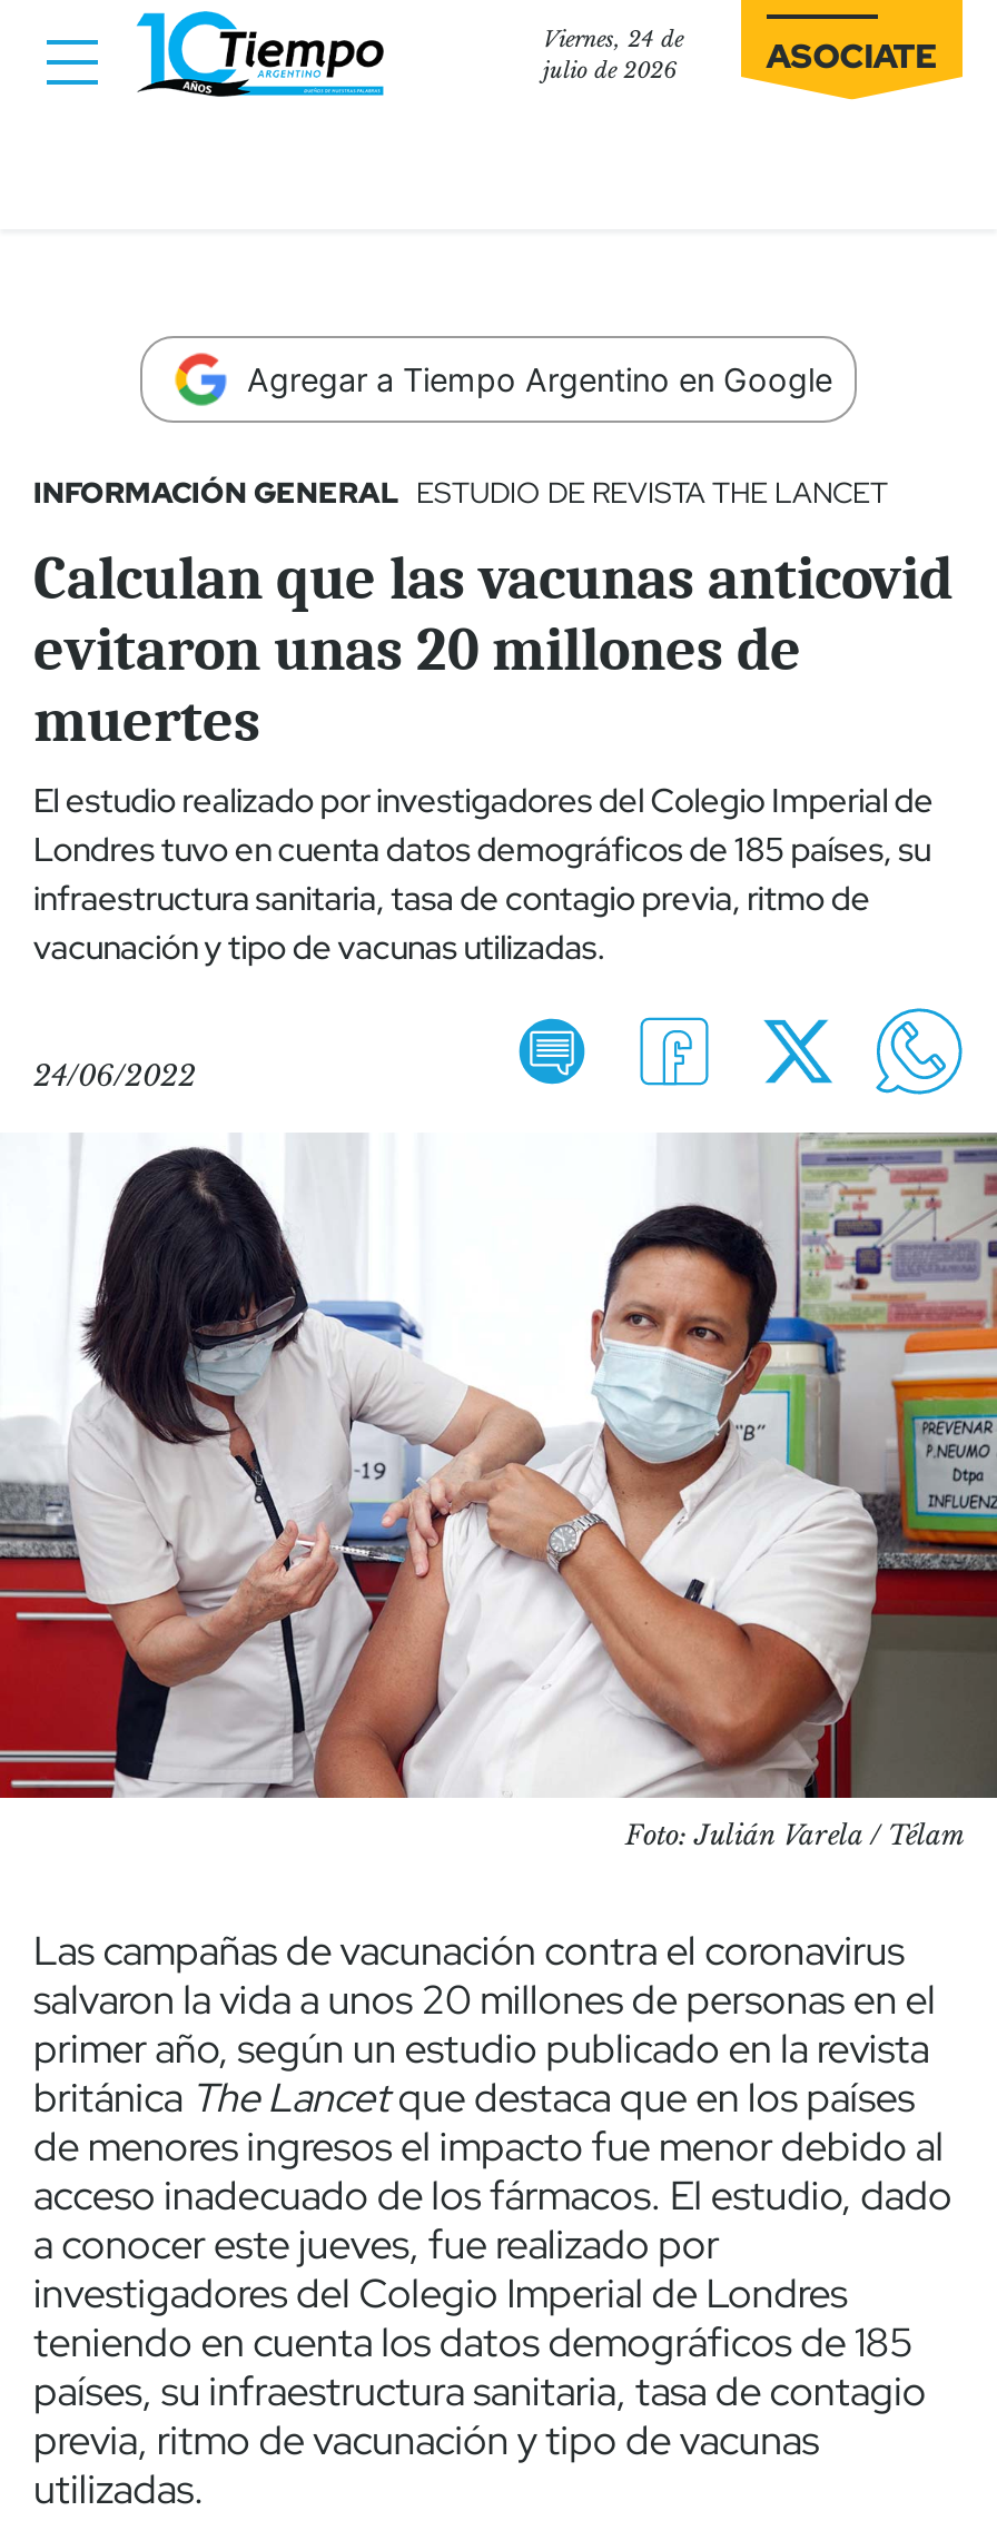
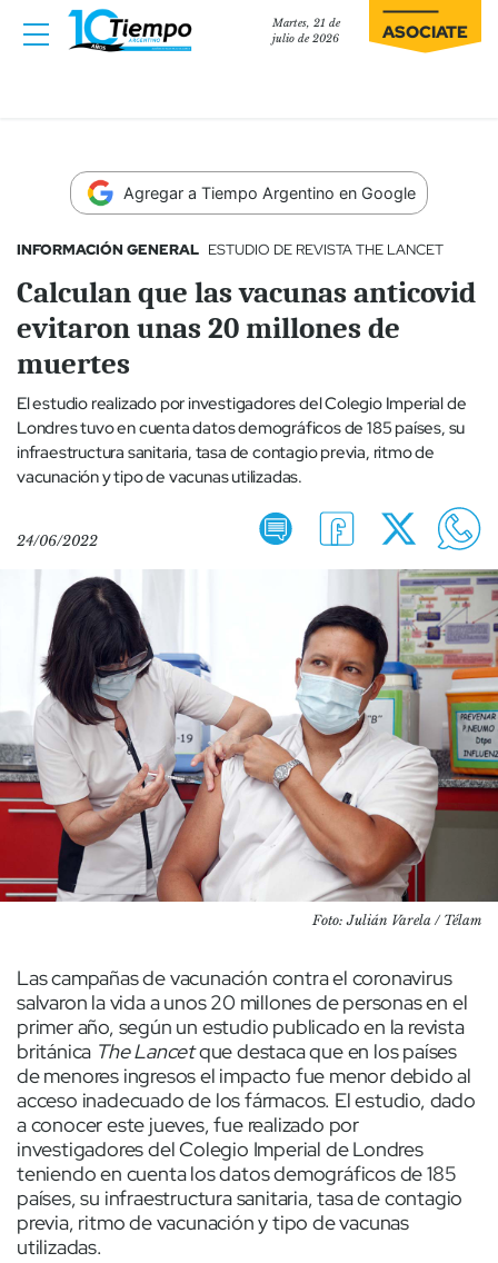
- Viernes, 24 de
+ Martes, 21 de
